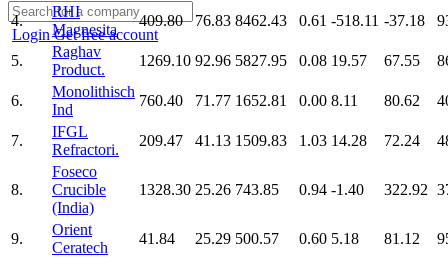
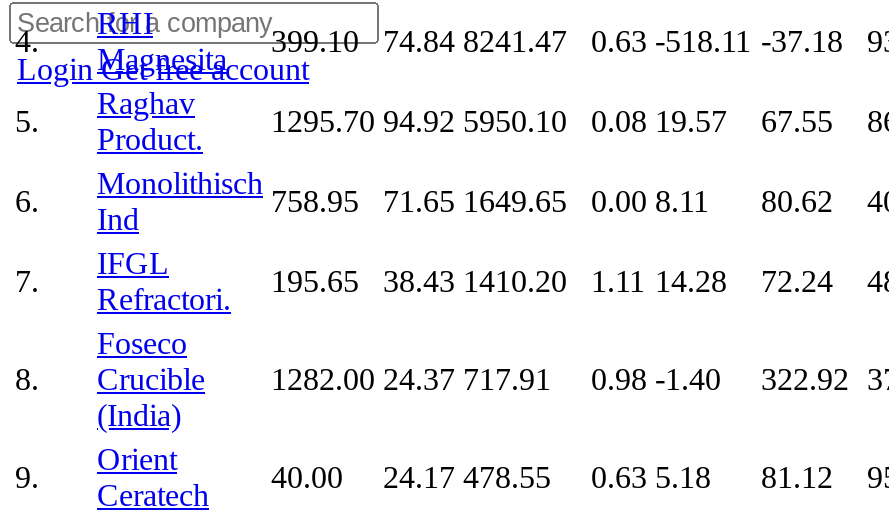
- 409.80
+ 399.10

- 76.83 8462.43
+ 74.84 8241.47

- 0.61 -518.11 -37.18
+ 0.63 -518.11 -37.18

- 1269.10 92.96 5827.95
+ 1295.70 94.92 5950.10

- 760.40
+ 758.95

- 71.77 1652.81
+ 71.65 1649.65

- 209.47
+ 195.65

- 41.13 1509.83
+ 38.43 1410.20

- 1.03 14.28
+ 1.11 14.28

- 1328.30 25.26 743.85
+ 1282.00 24.37 717.91

- 0.94 -1.40
+ 0.98 -1.40

- 41.84
+ 40.00

- 25.29 500.57
+ 24.17 478.55

- 0.60 5.18
+ 0.63 5.18
